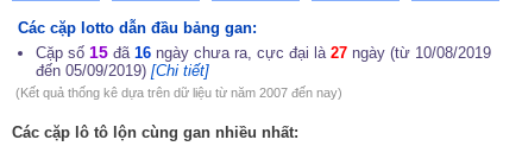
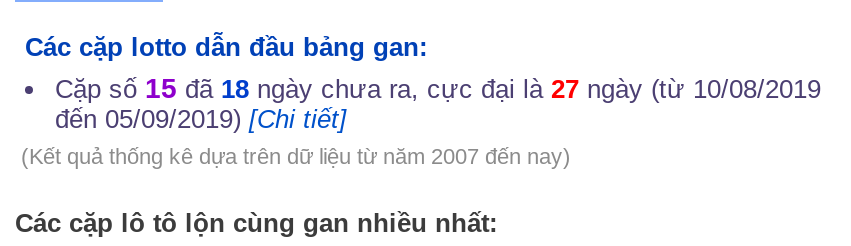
- Cặp số 15 đã 16 ngày chưa ra, cực đại là 27 ngày (từ 10/08/2019
+ Cặp số 15 đã 18 ngày chưa ra, cực đại là 27 ngày (từ 10/08/2019
